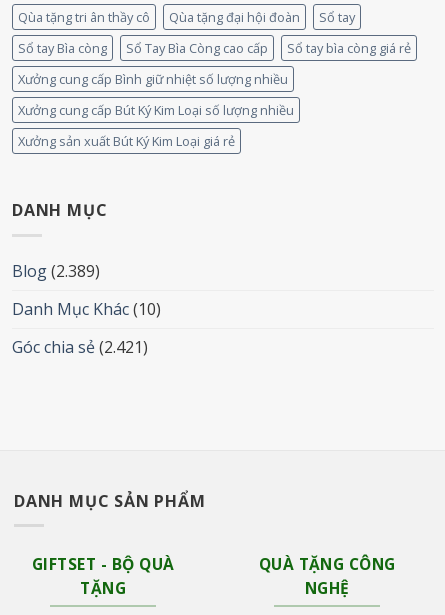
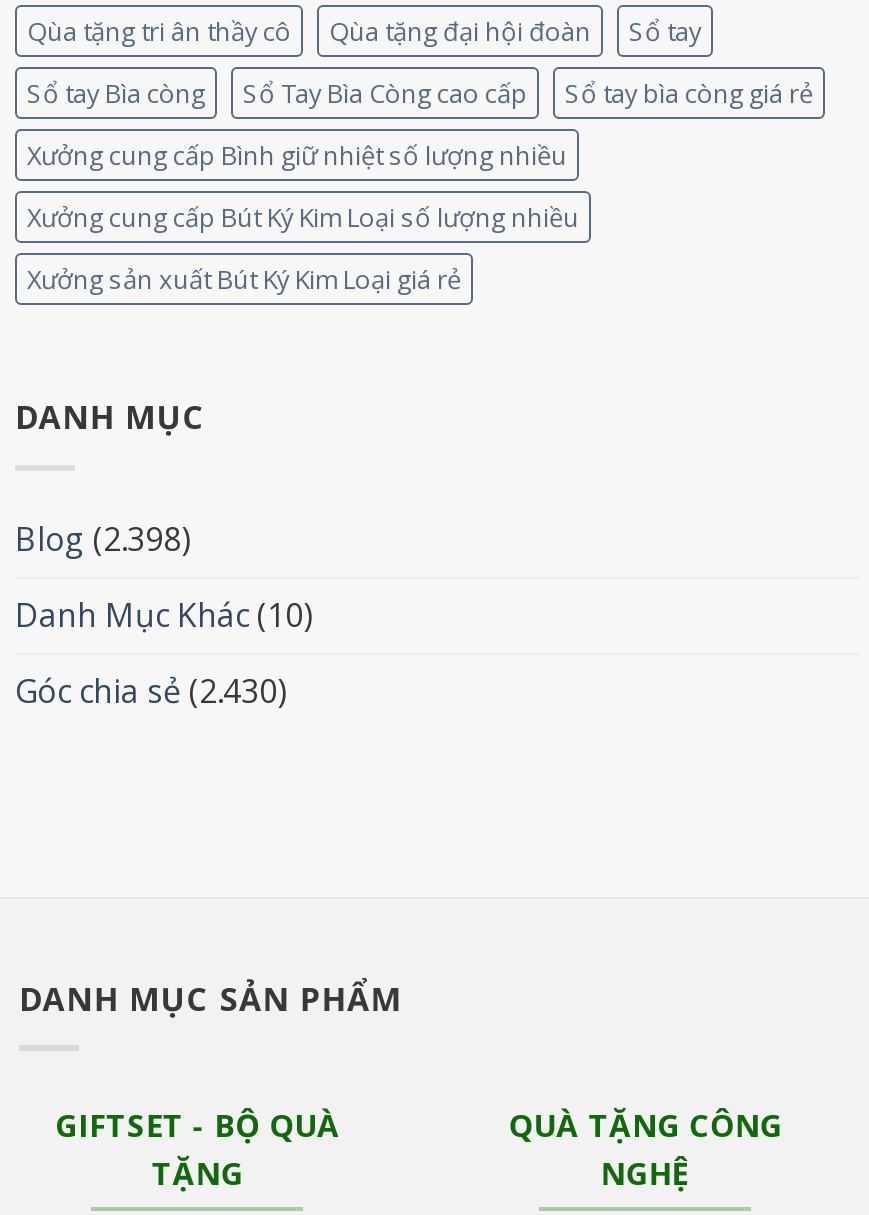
- Blog (2.389)
+ Blog (2.398)

- Góc chia sẻ (2.421)
+ Góc chia sẻ (2.430)
